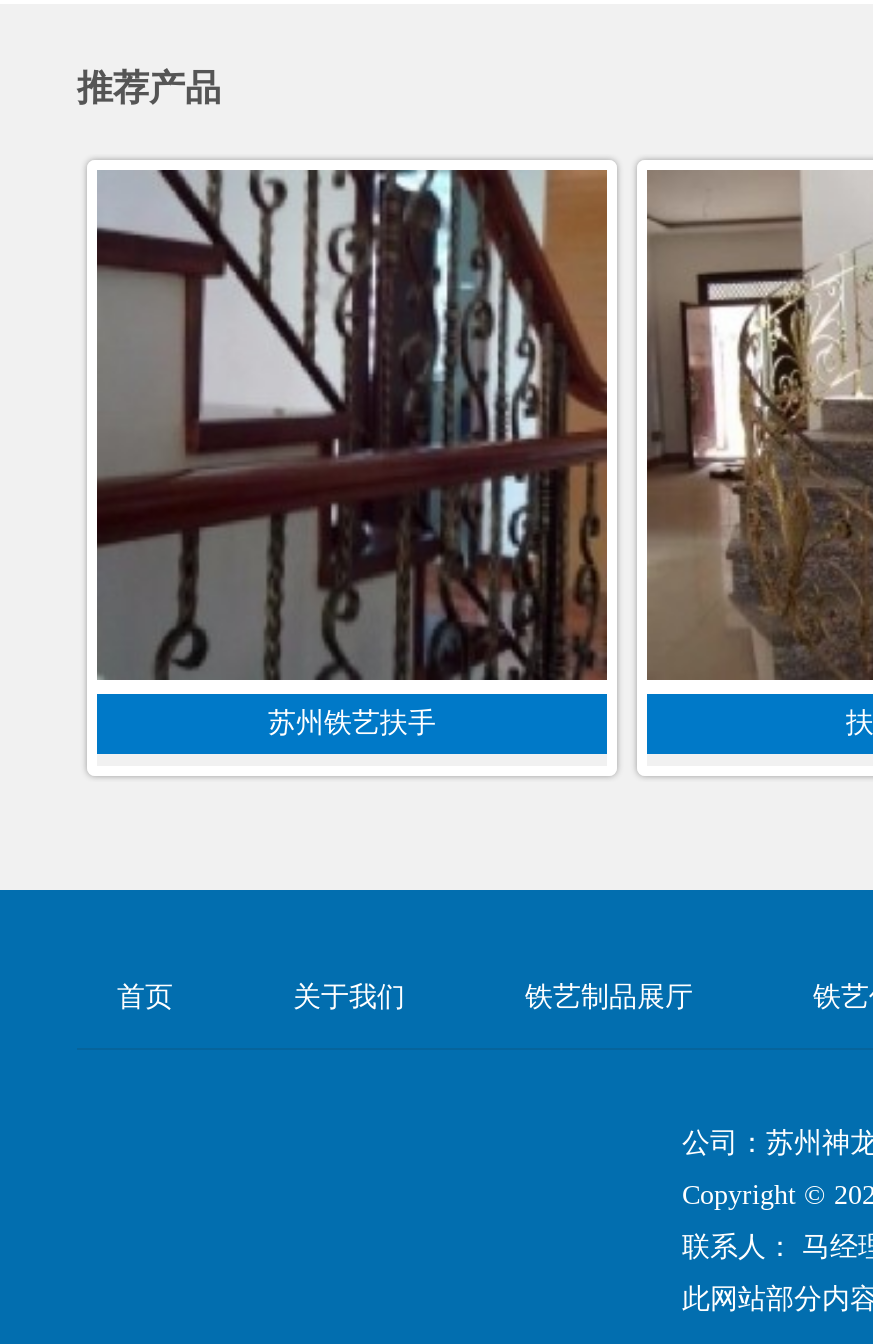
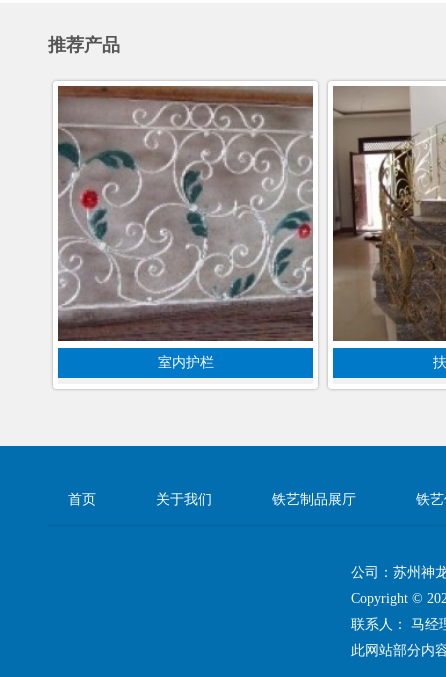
- [image]
- 苏州铁艺扶手
+ [image]
+ 室内护栏
